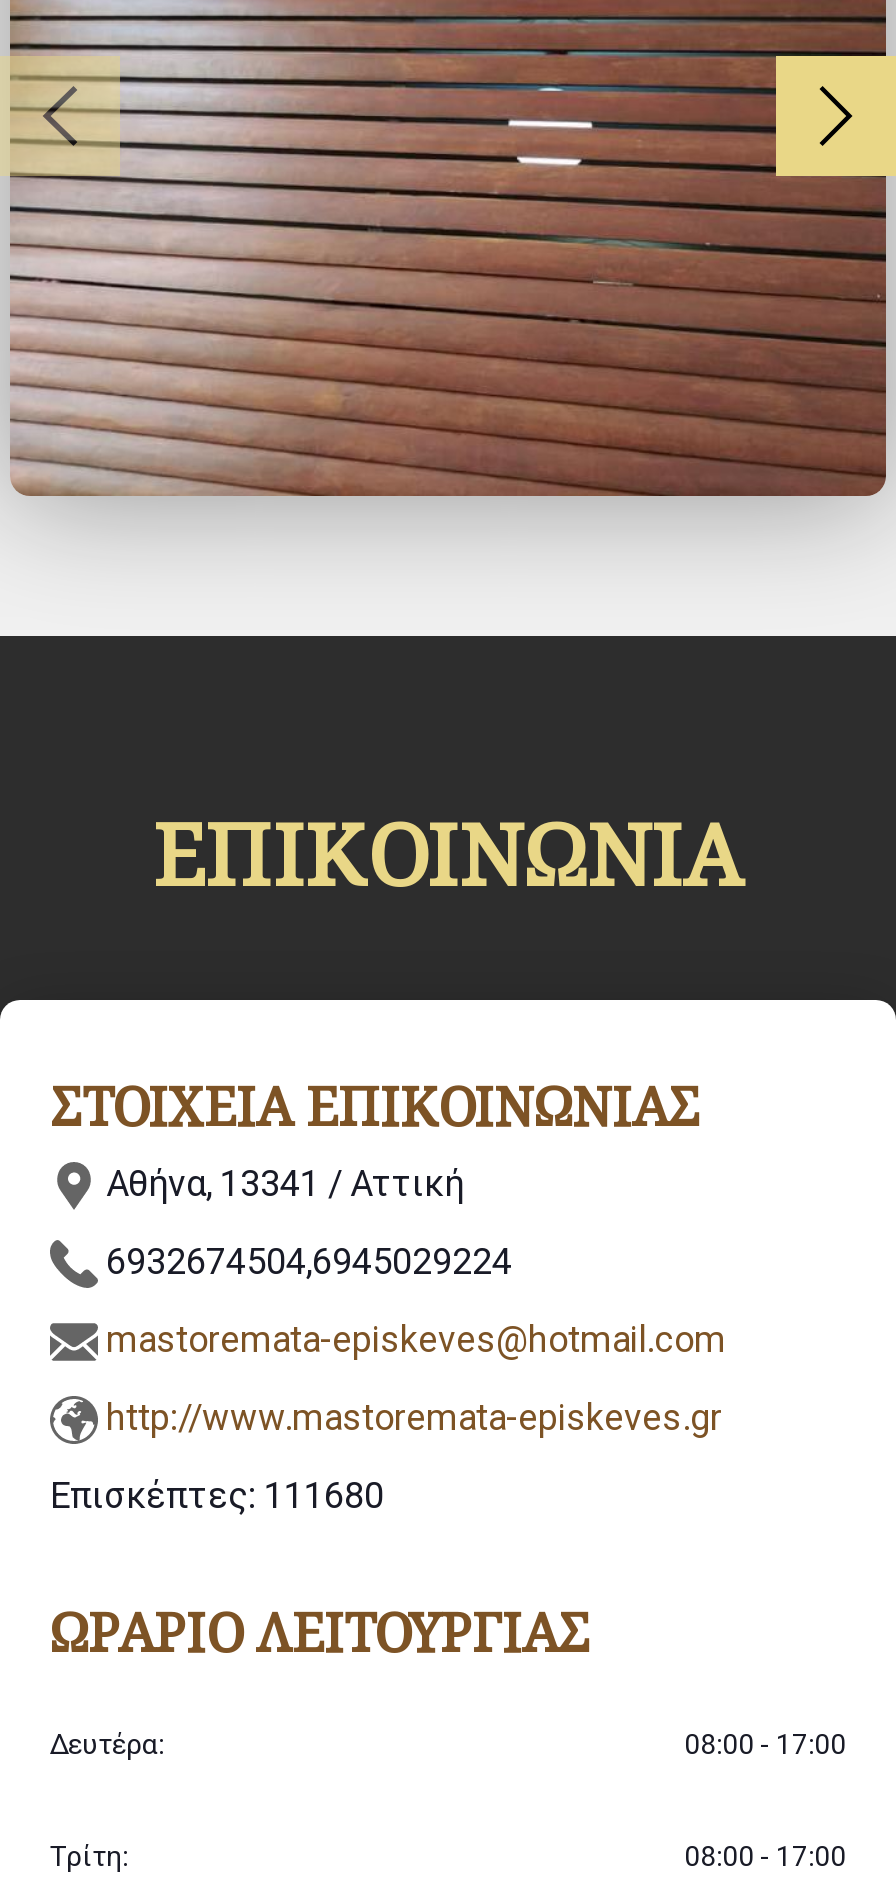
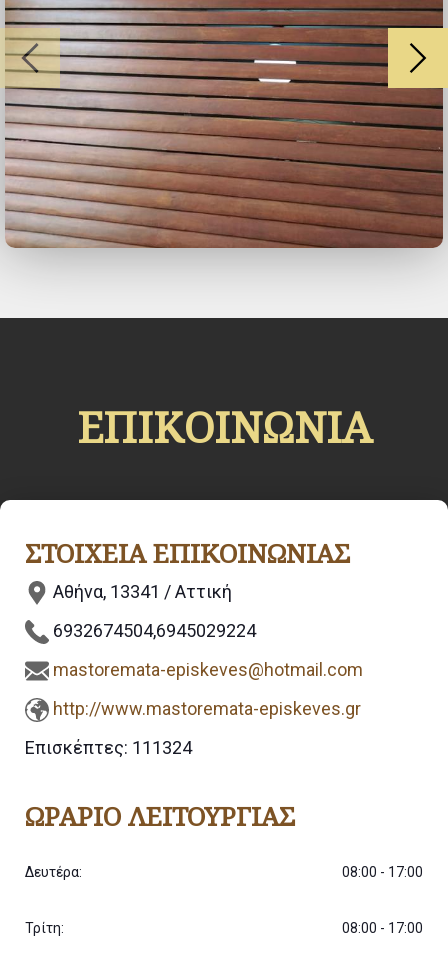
- Επισκέπτες: 111680
+ Επισκέπτες: 111324
